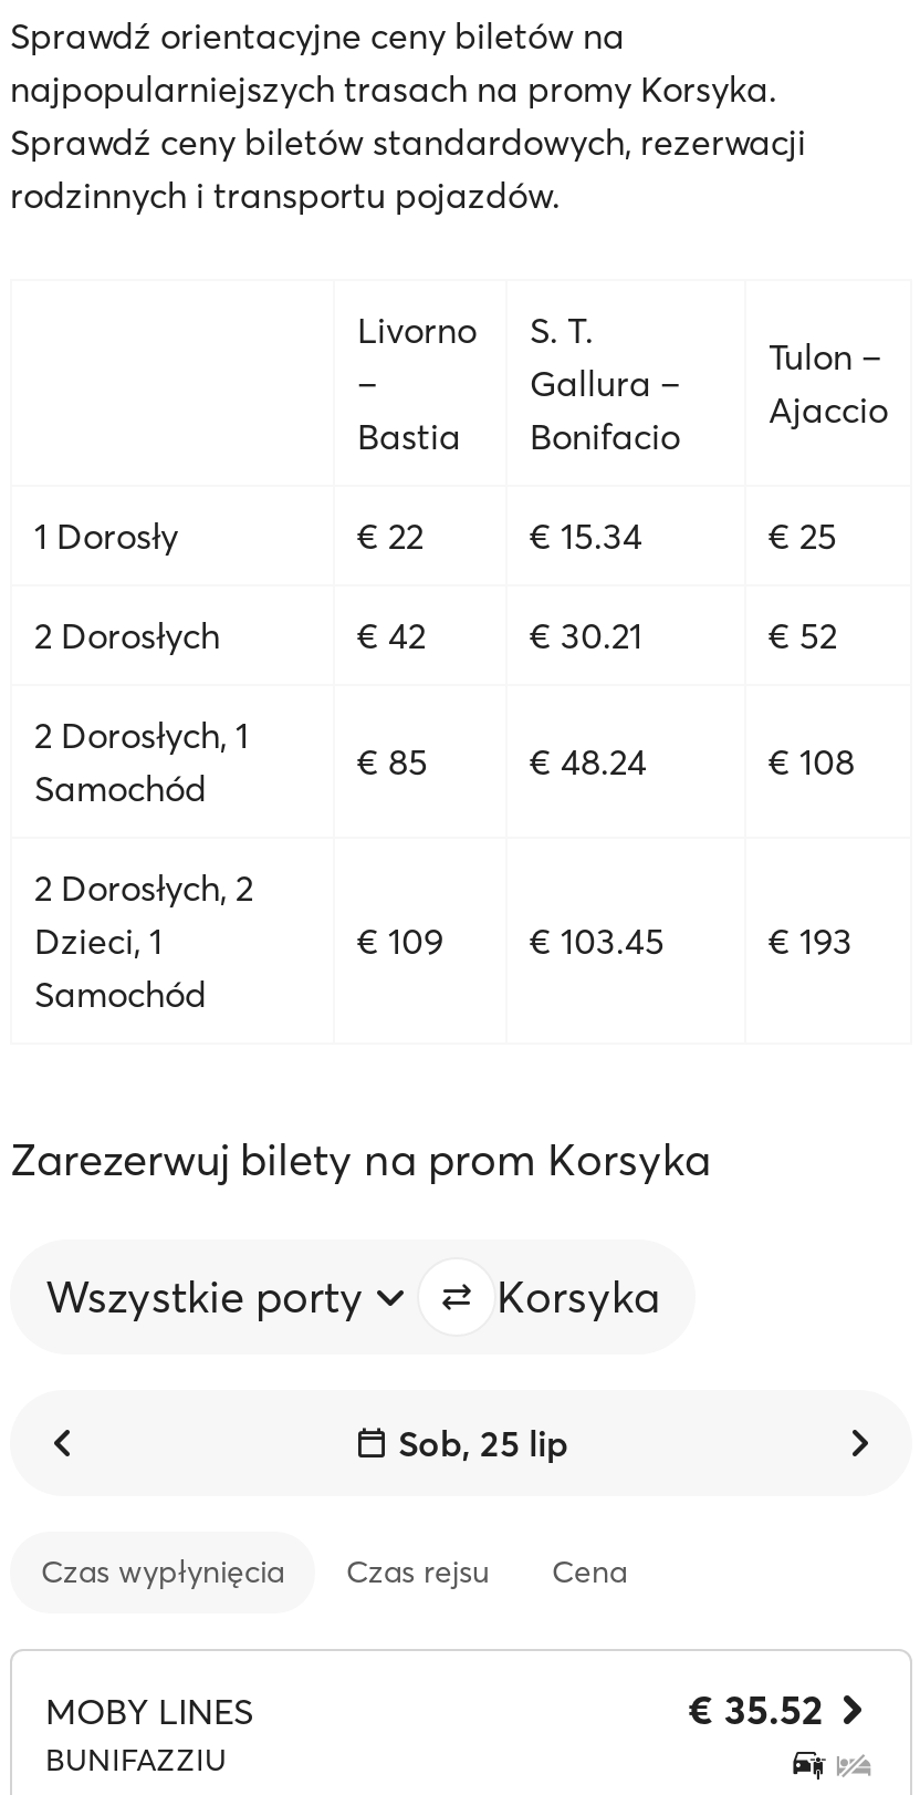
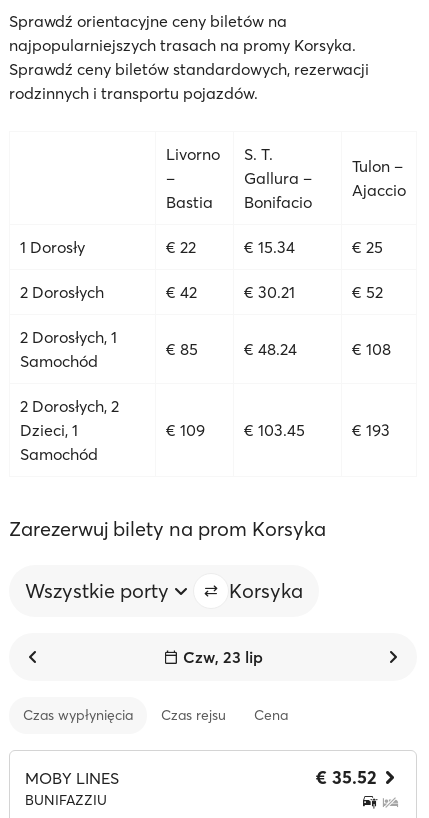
- Sob, 25 lip
+ Czw, 23 lip
